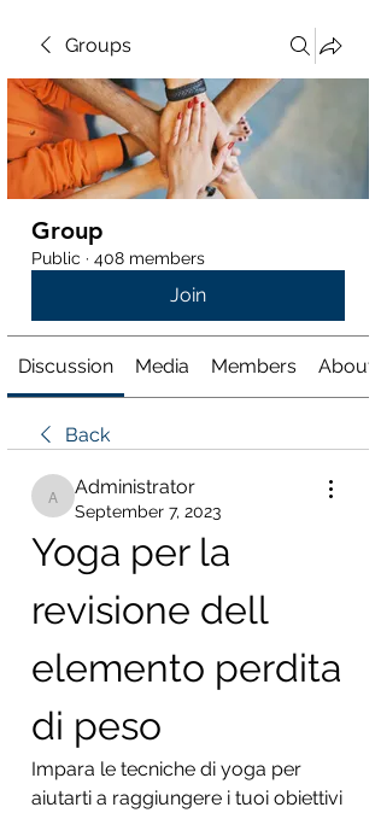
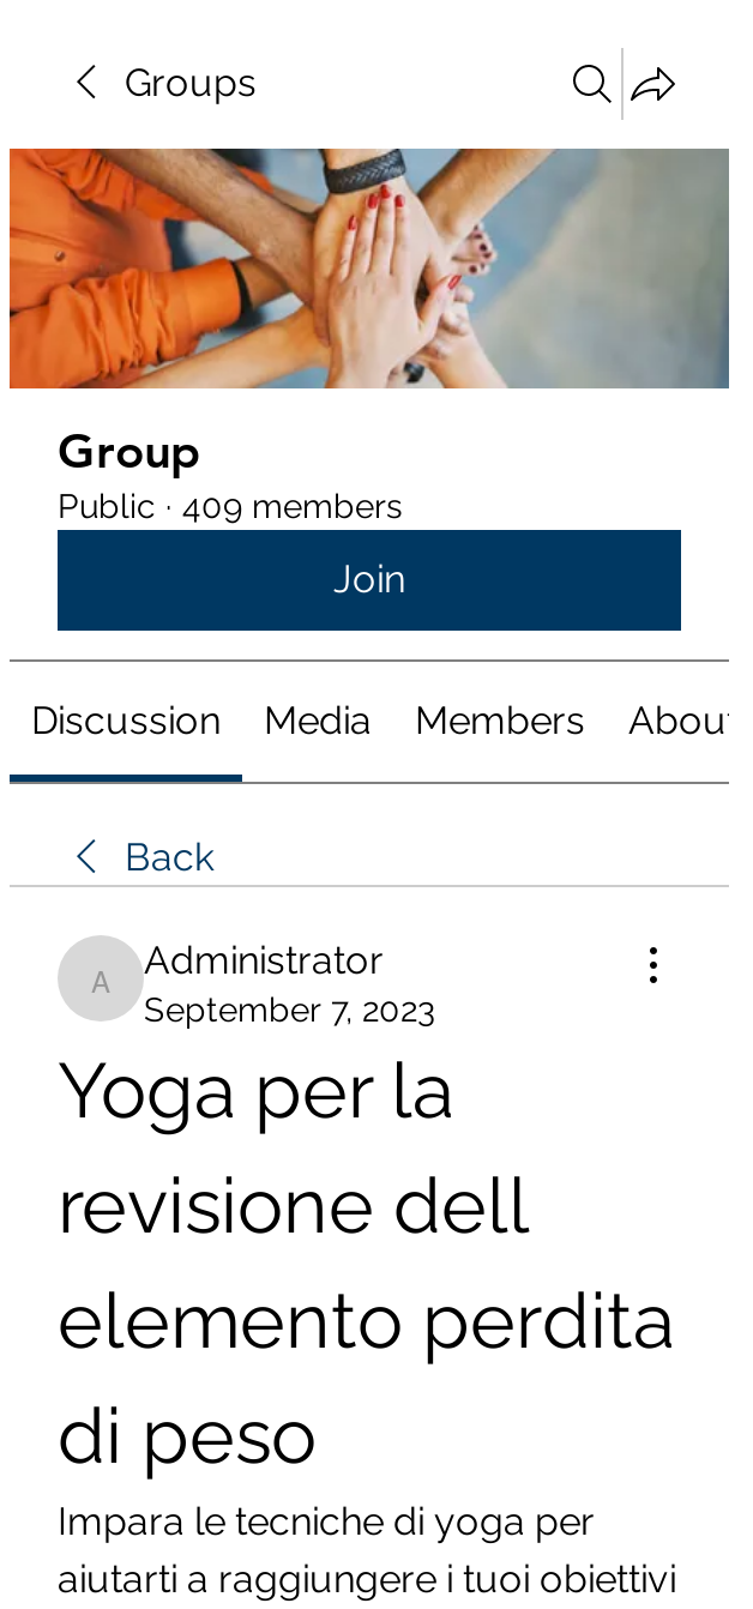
- Public · 408 members
+ Public · 409 members
